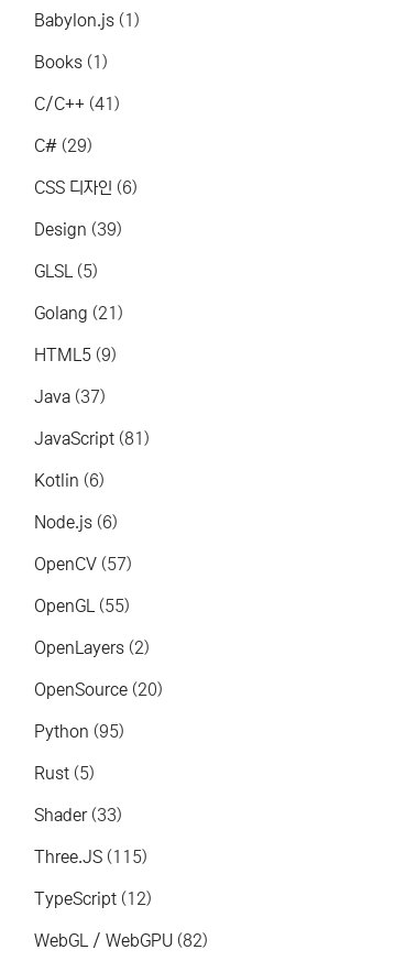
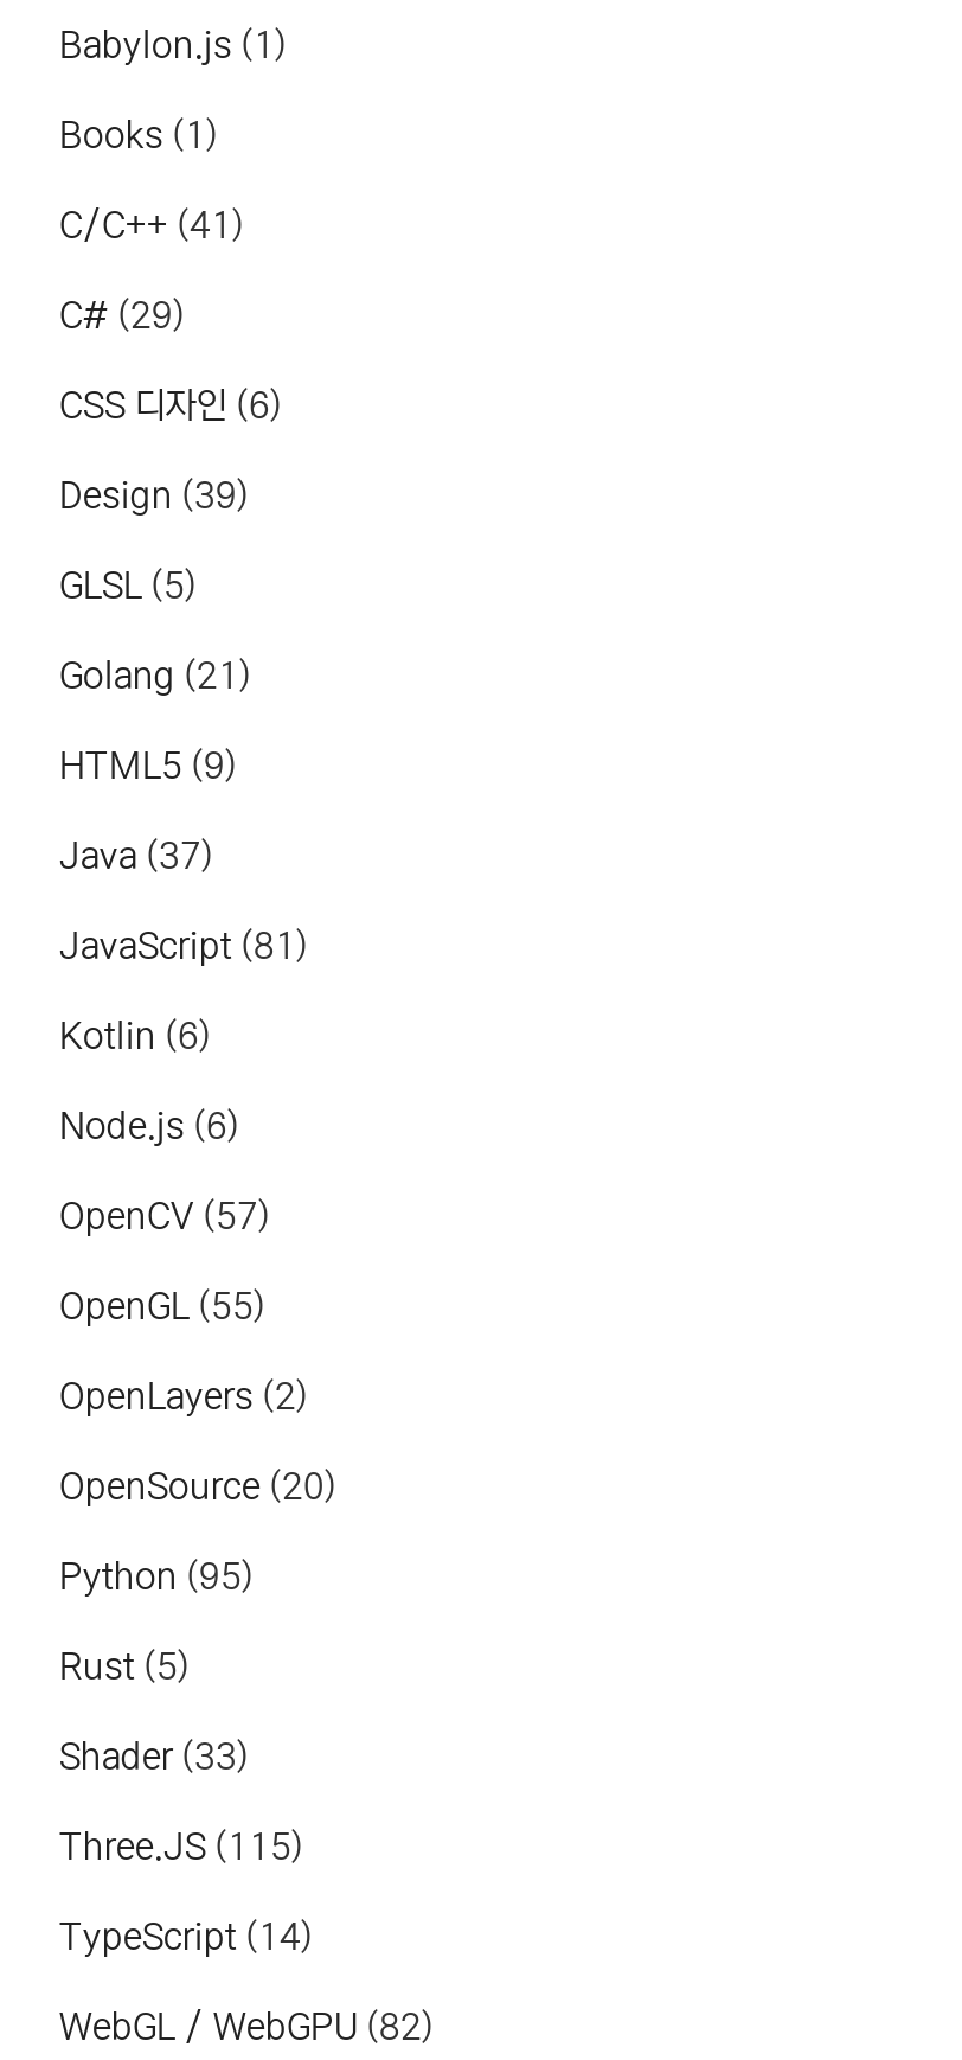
- TypeScript (12)
+ TypeScript (14)
